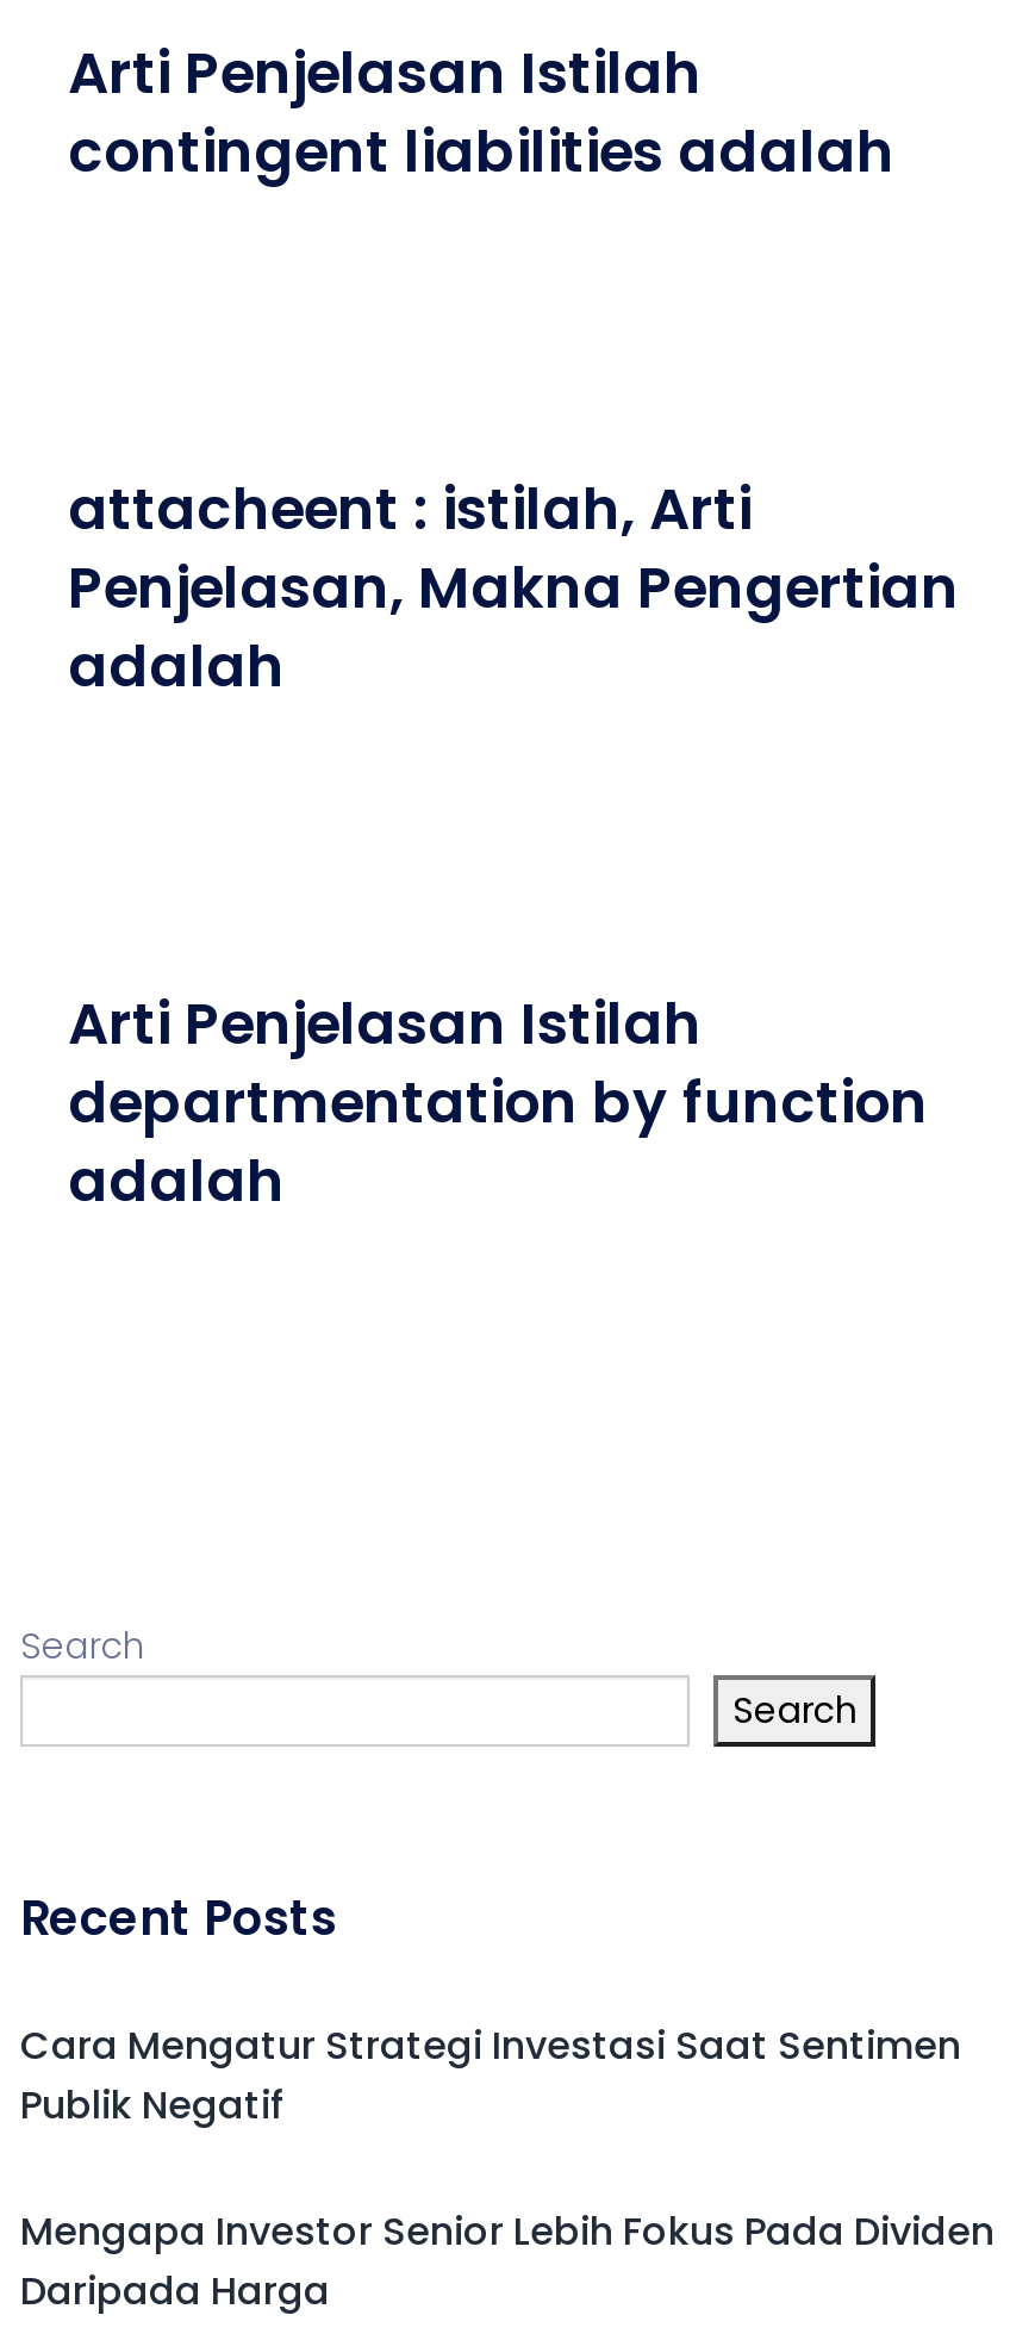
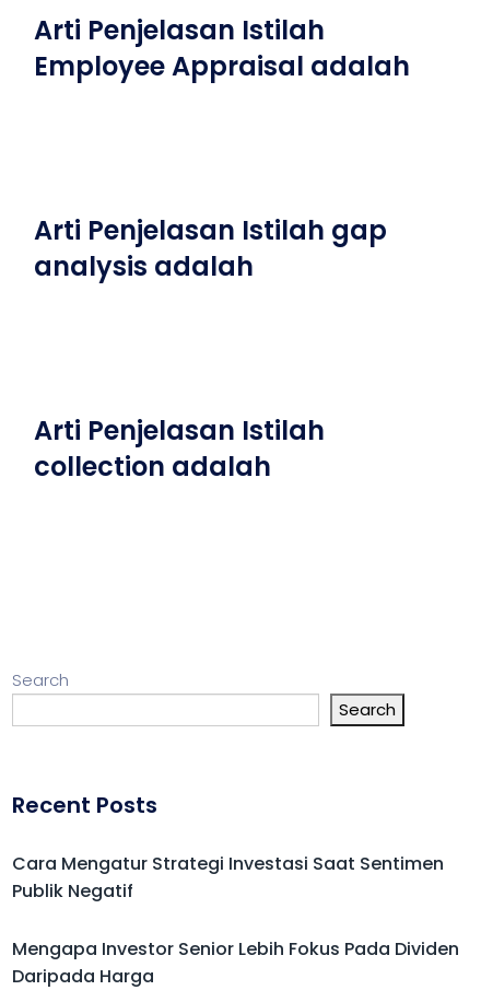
- contingent liabilities adalah
+ Employee Appraisal adalah

- attacheent : istilah, Arti
- Penjelasan, Makna Pengertian
- adalah
+ Arti Penjelasan Istilah gap
+ analysis adalah

- departmentation by function
- adalah
+ collection adalah
